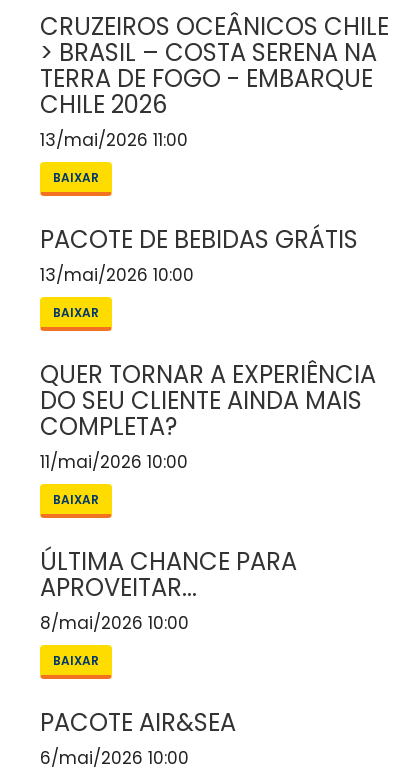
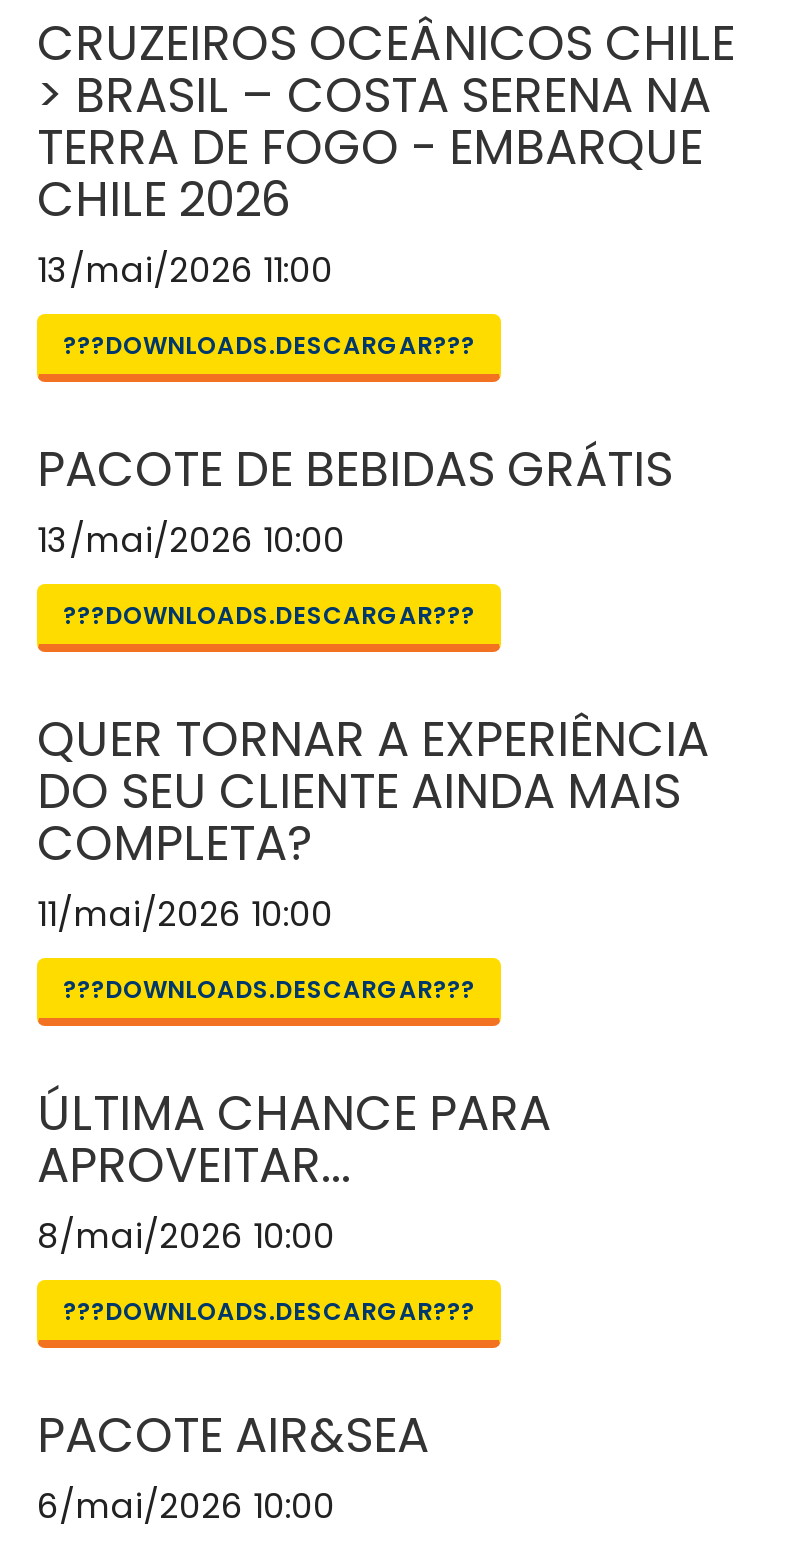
- BAIXAR
+ ???DOWNLOADS.DESCARGAR???

- BAIXAR
+ ???DOWNLOADS.DESCARGAR???

- BAIXAR
+ ???DOWNLOADS.DESCARGAR???

- BAIXAR
+ ???DOWNLOADS.DESCARGAR???
